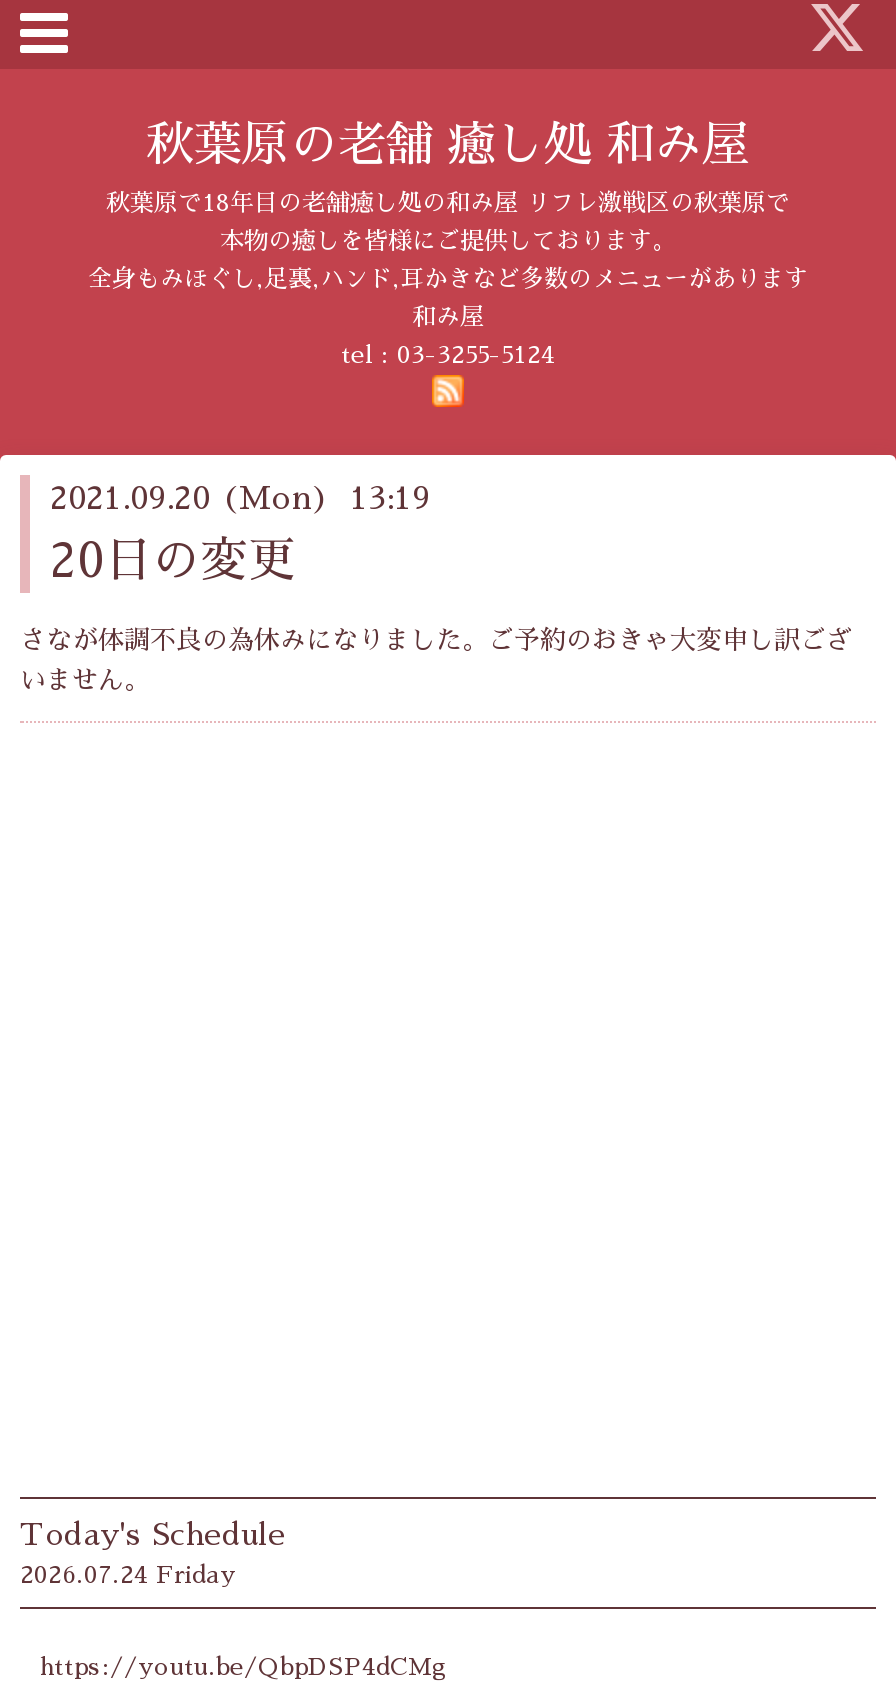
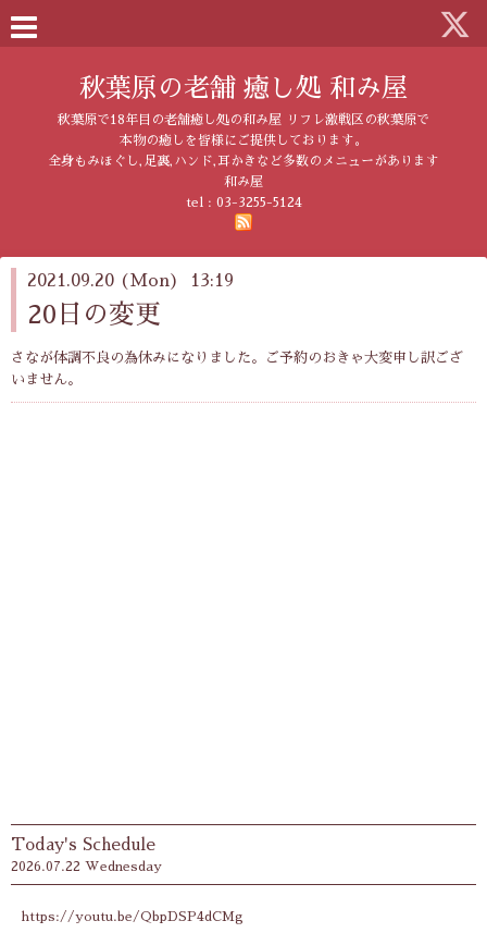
- 2026.07.24 Friday
+ 2026.07.22 Wednesday
